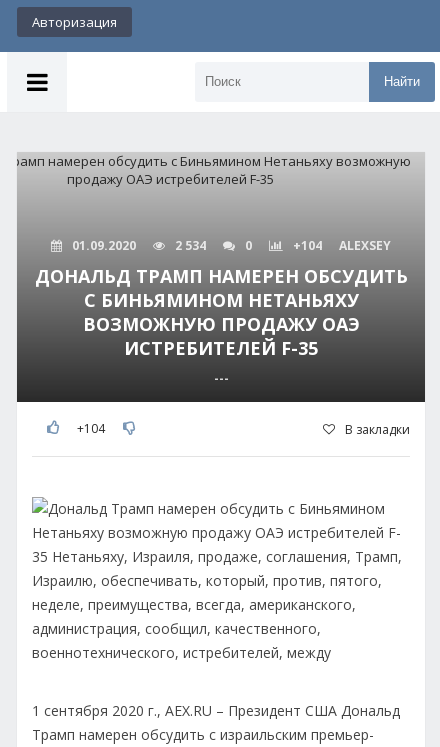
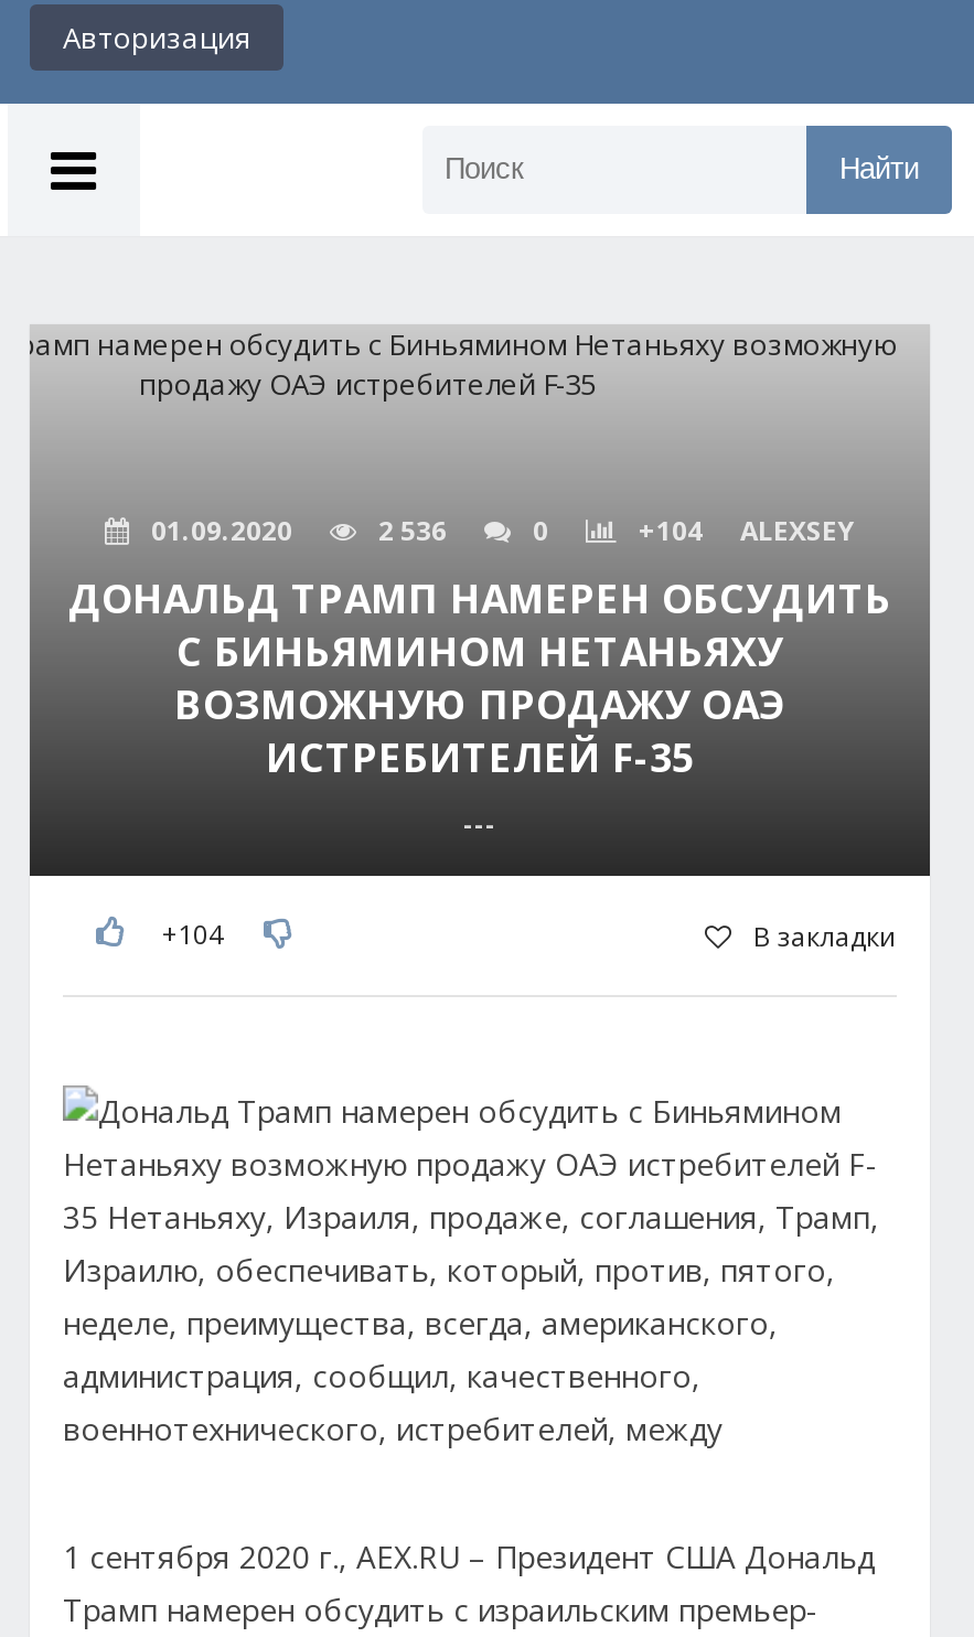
- 2 534
+ 2 536
